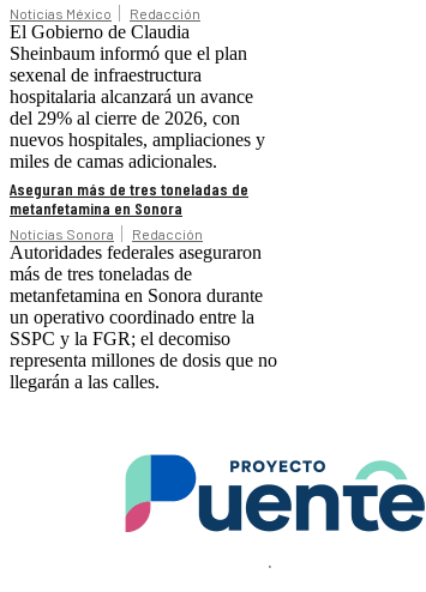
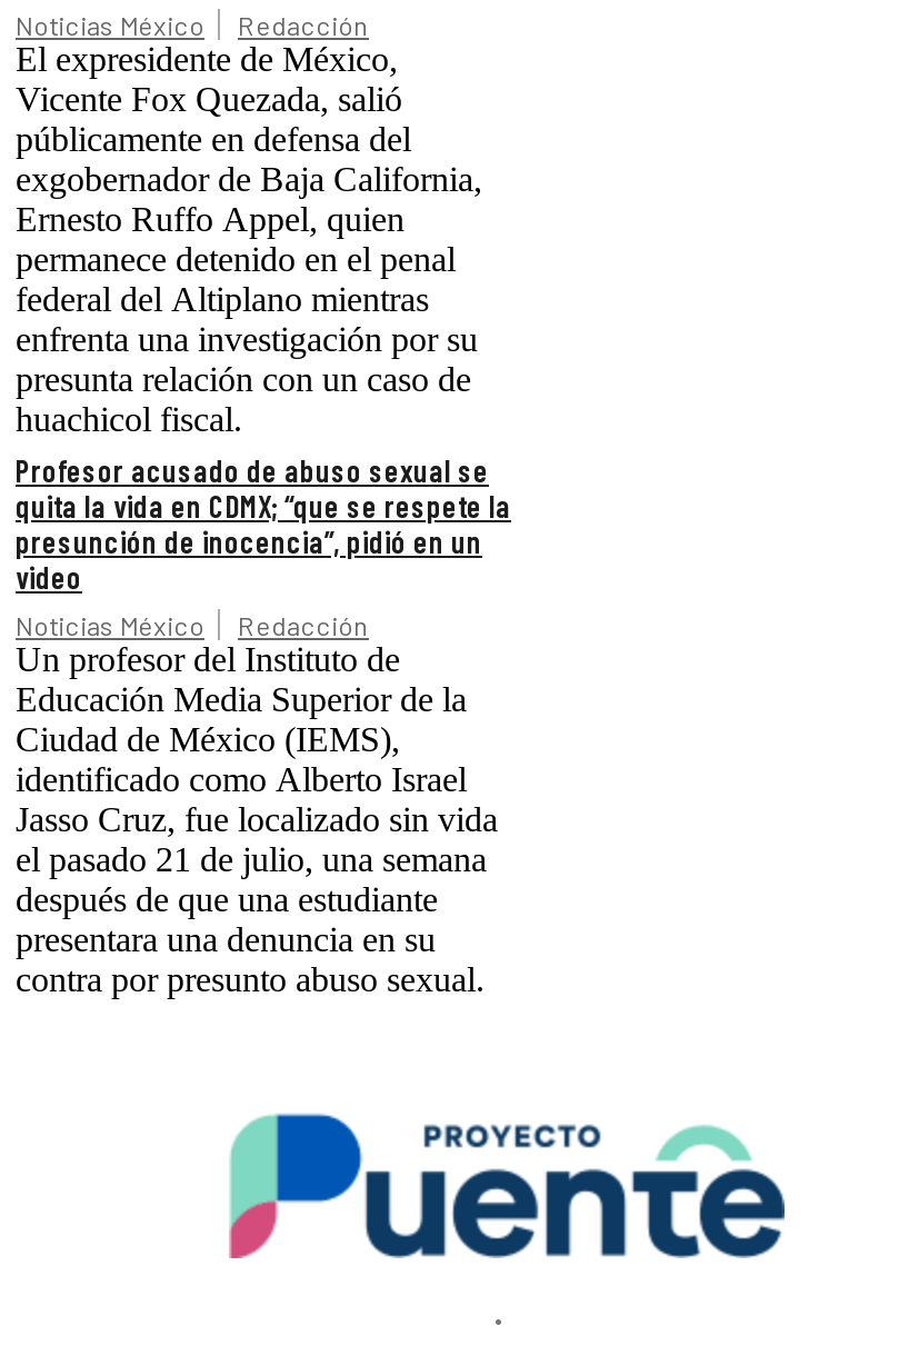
- El Gobierno de Claudia
- Sheinbaum informó que el plan
- sexenal de infraestructura
- hospitalaria alcanzará un avance
- del 29% al cierre de 2026, con
- nuevos hospitales, ampliaciones y
- miles de camas adicionales.
- Aseguran más de tres toneladas de
- metanfetamina en Sonora
- Noticias Sonora
+ El expresidente de México,
+ Vicente Fox Quezada, salió
+ públicamente en defensa del
+ exgobernador de Baja California,
+ Ernesto Ruffo Appel, quien
+ permanece detenido en el penal
+ federal del Altiplano mientras
+ enfrenta una investigación por su
+ presunta relación con un caso de
+ huachicol fiscal.
+ Profesor acusado de abuso sexual se
+ quita la vida en CDMX; “que se respete la
+ presunción de inocencia”, pidió en un
+ video
+ Noticias México

- Autoridades federales aseguraron
- más de tres toneladas de
- metanfetamina en Sonora durante
- un operativo coordinado entre la
- SSPC y la FGR; el decomiso
- representa millones de dosis que no
- llegarán a las calles.
+ Un profesor del Instituto de
+ Educación Media Superior de la
+ Ciudad de México (IEMS),
+ identificado como Alberto Israel
+ Jasso Cruz, fue localizado sin vida
+ el pasado 21 de julio, una semana
+ después de que una estudiante
+ presentara una denuncia en su
+ contra por presunto abuso sexual.
